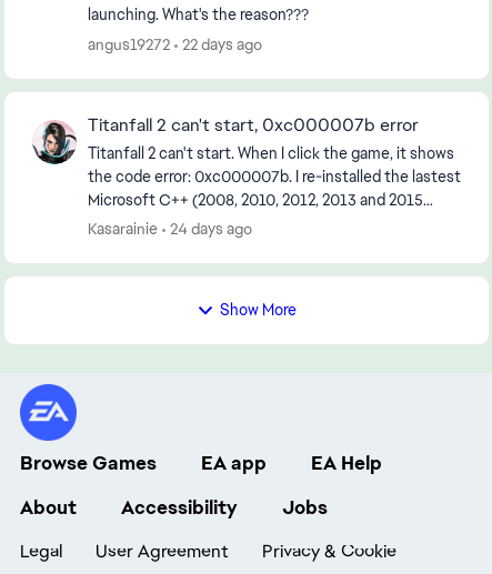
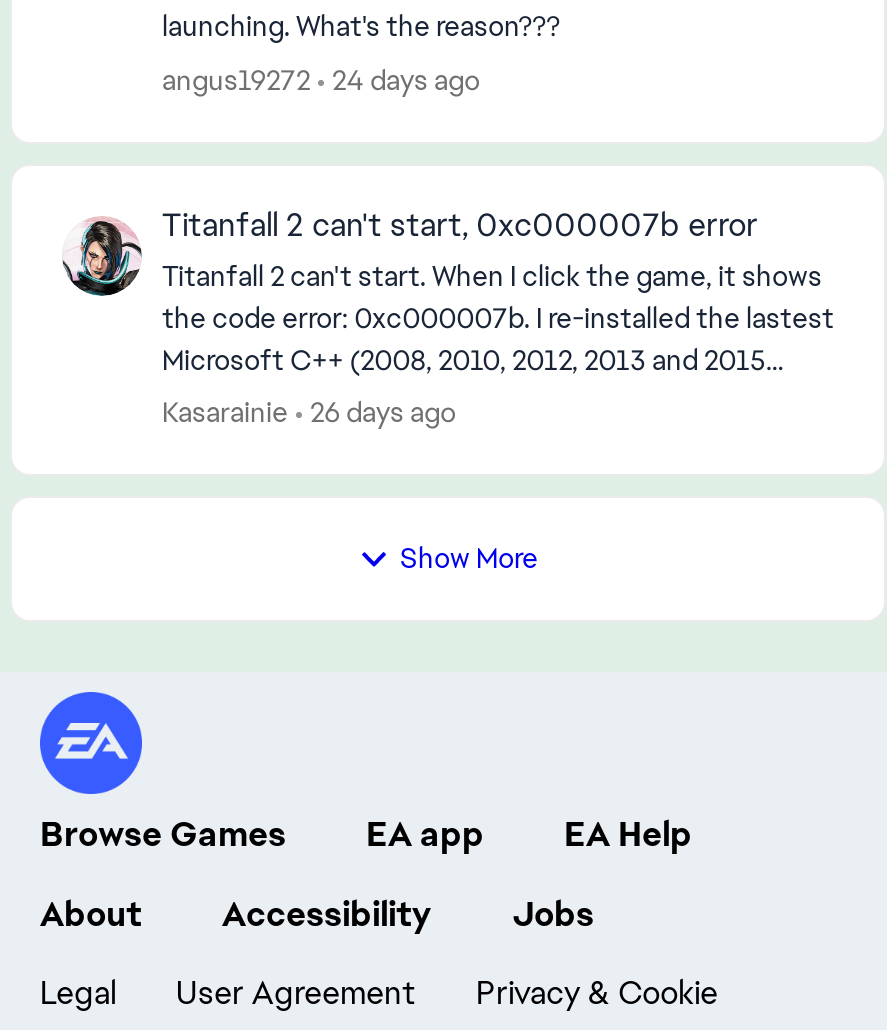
- angus19272 22 days ago
+ angus19272 24 days ago

- Kasarainie 24 days ago
+ Kasarainie 26 days ago
